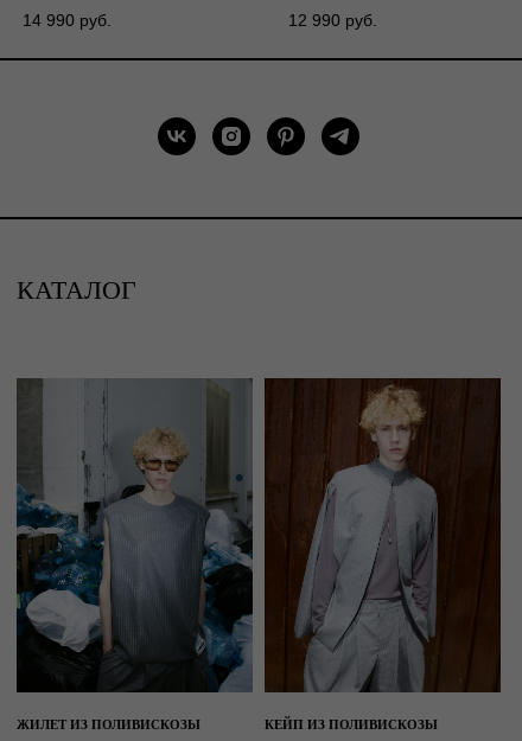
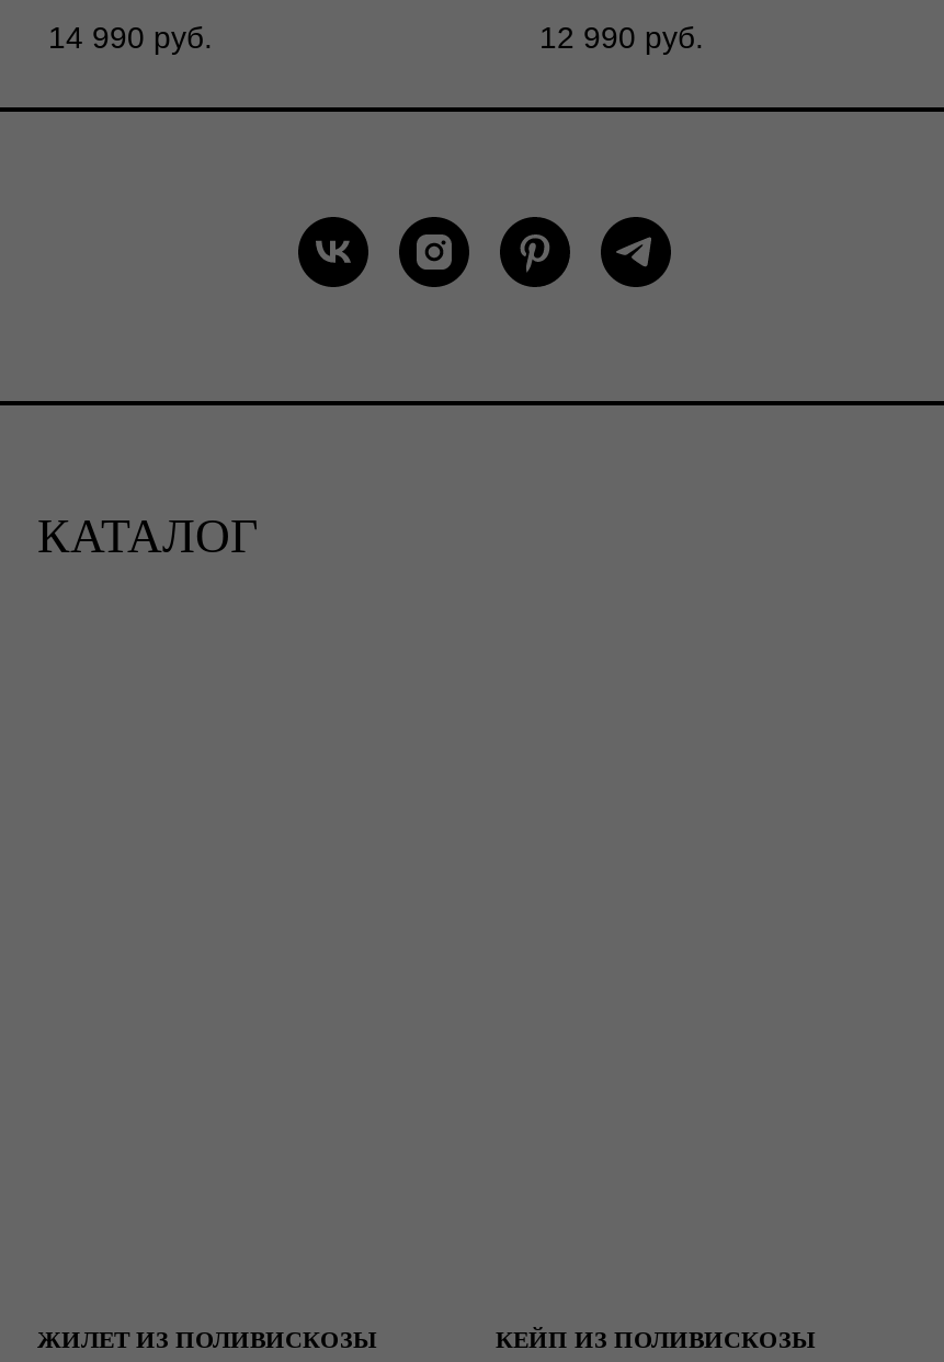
- [image]

- [image]
